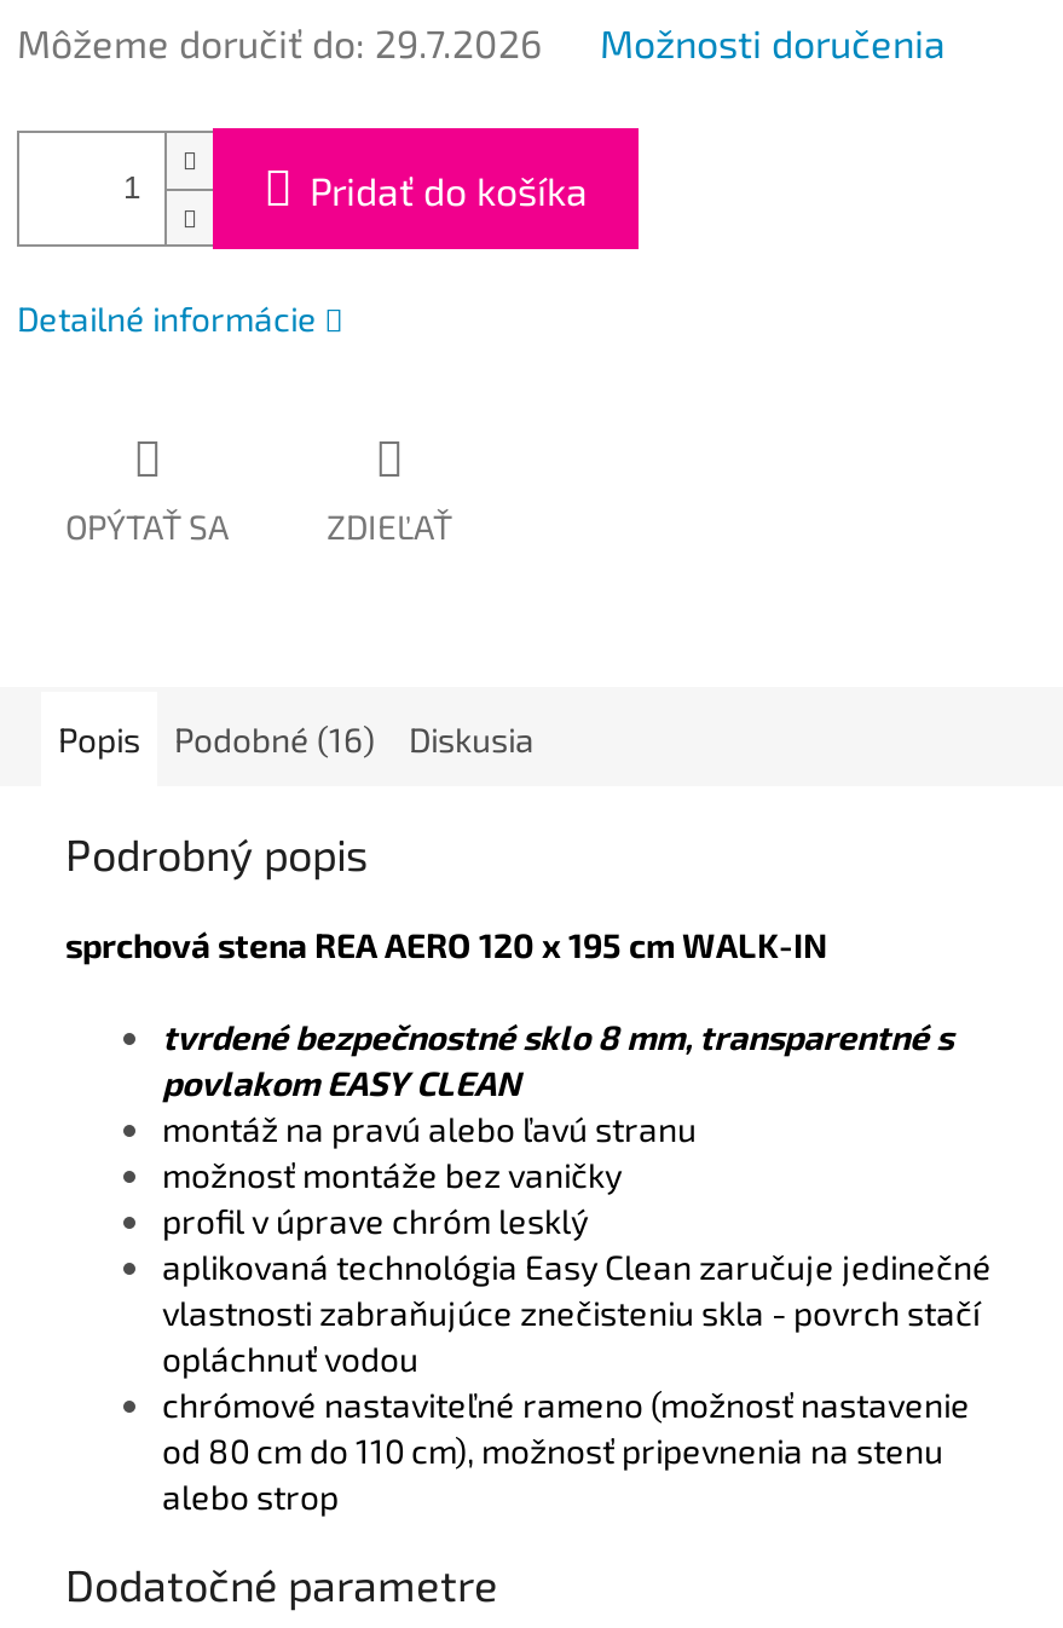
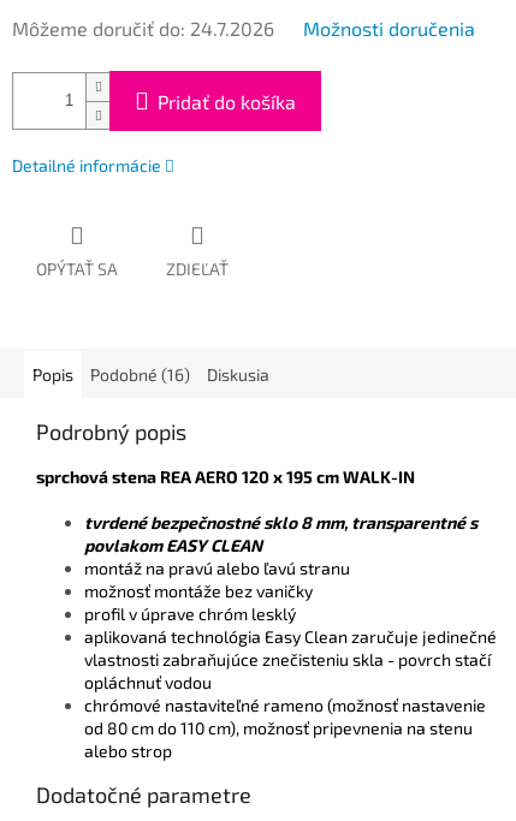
- Môžeme doručiť do: 29.7.2026
+ Môžeme doručiť do: 24.7.2026
